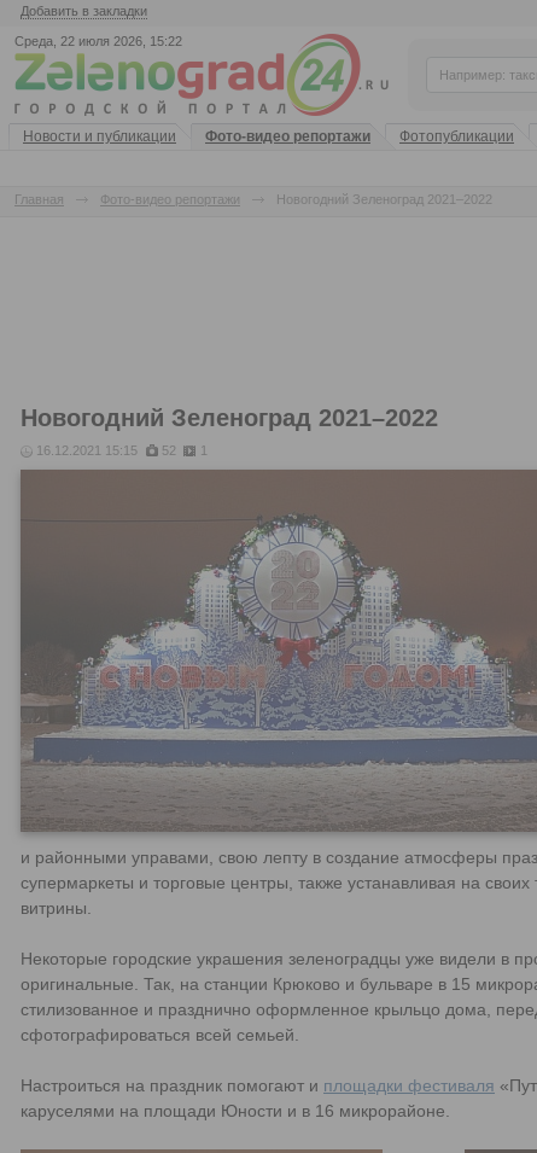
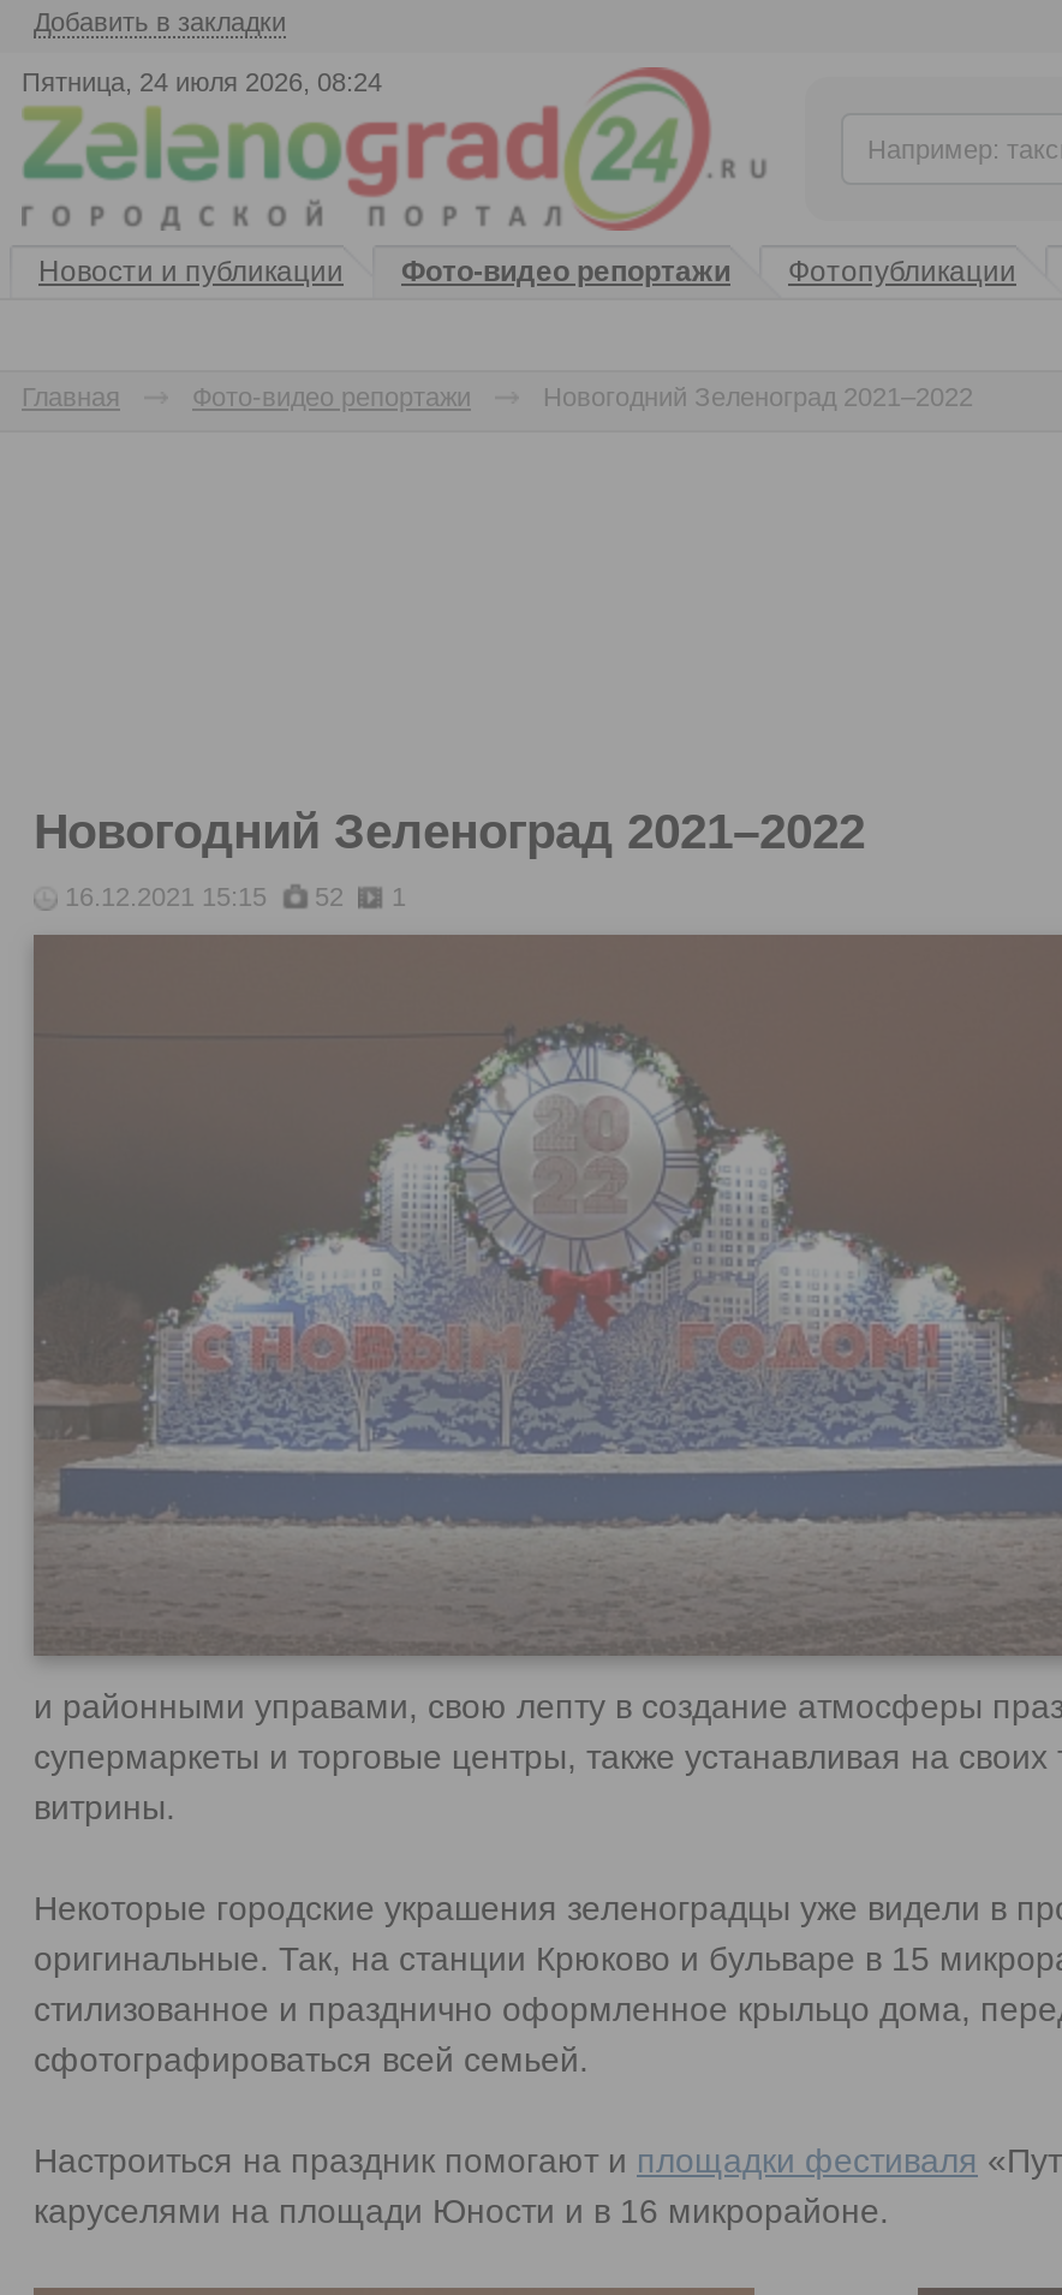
- Среда, 22 июля 2026, 15:22
+ Пятница, 24 июля 2026, 08:24
